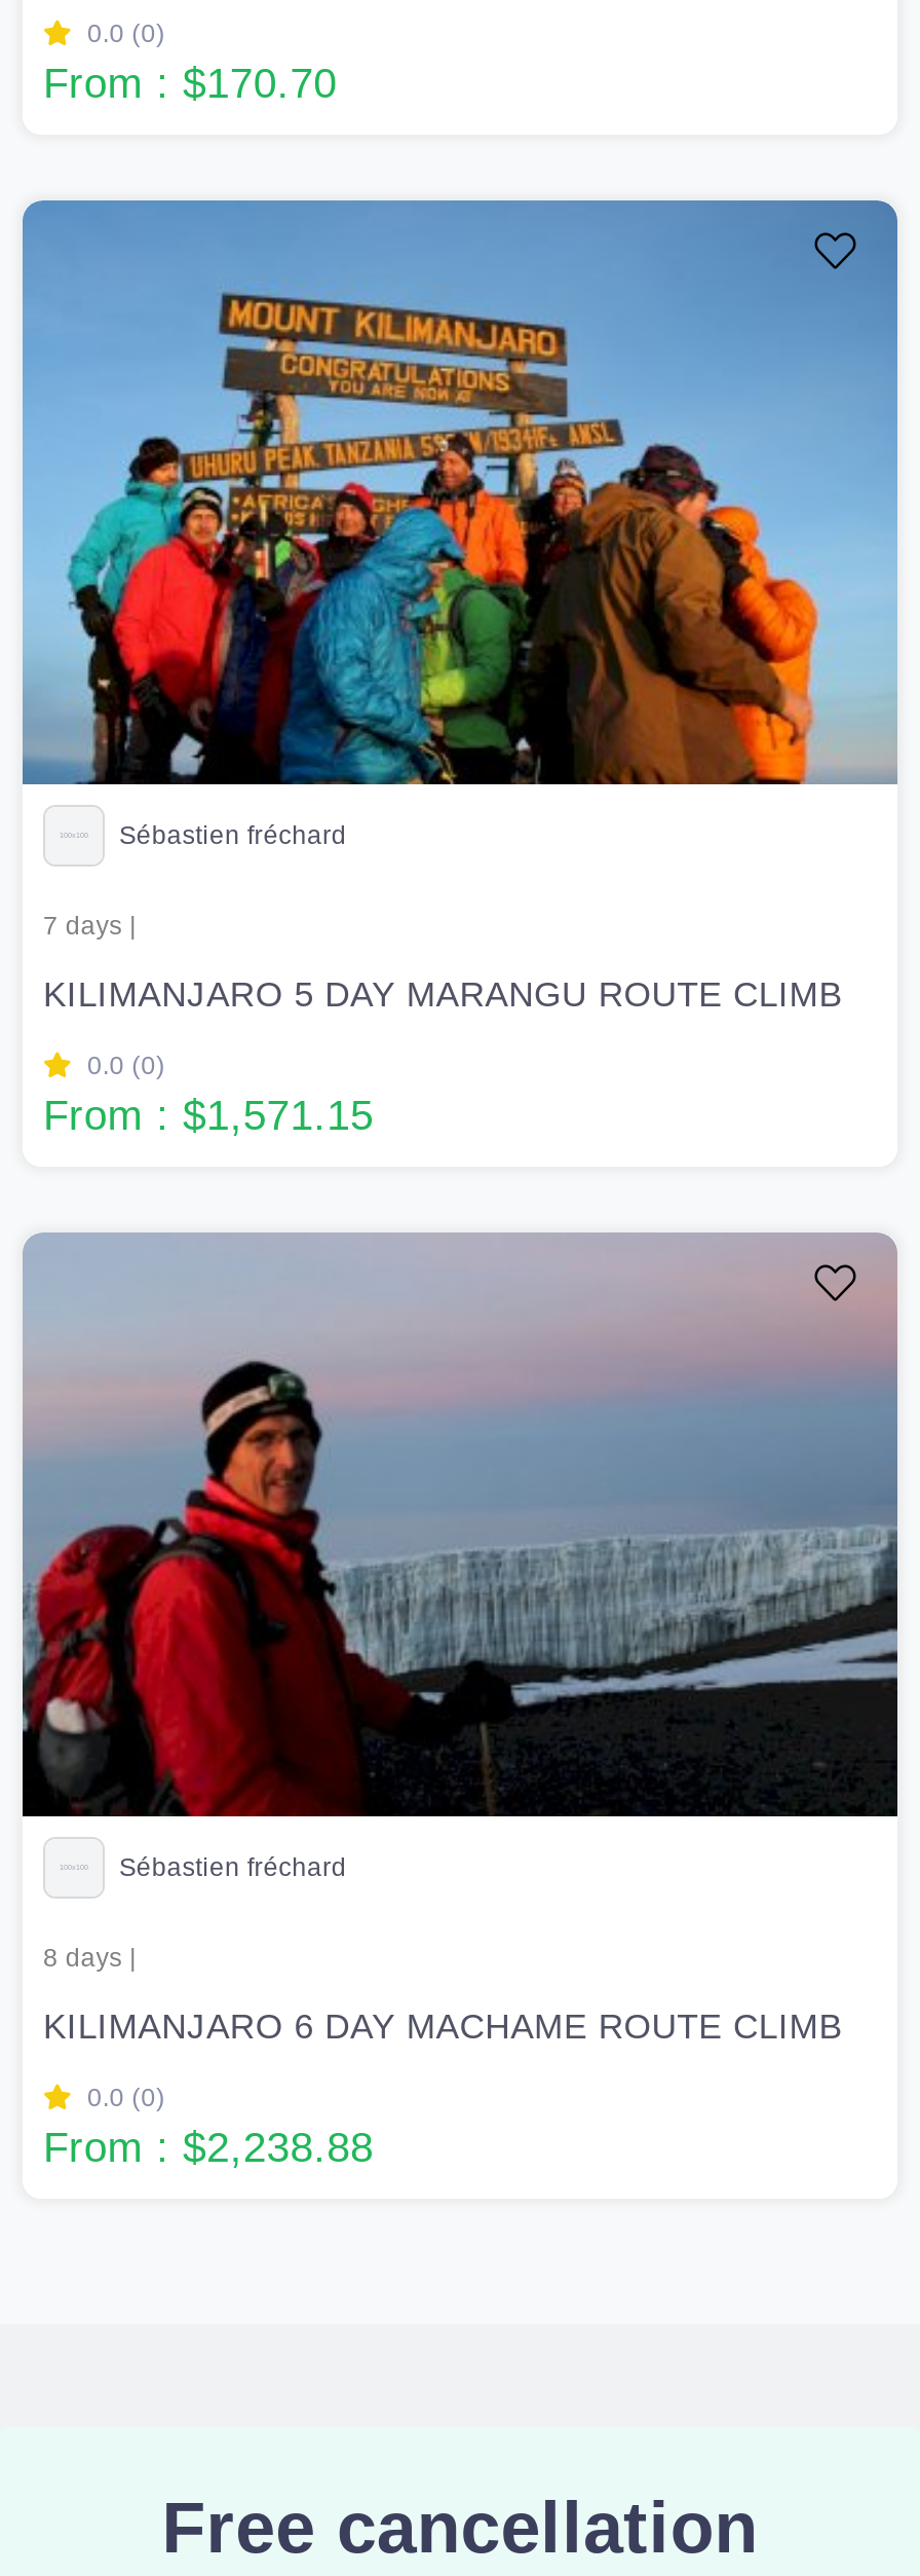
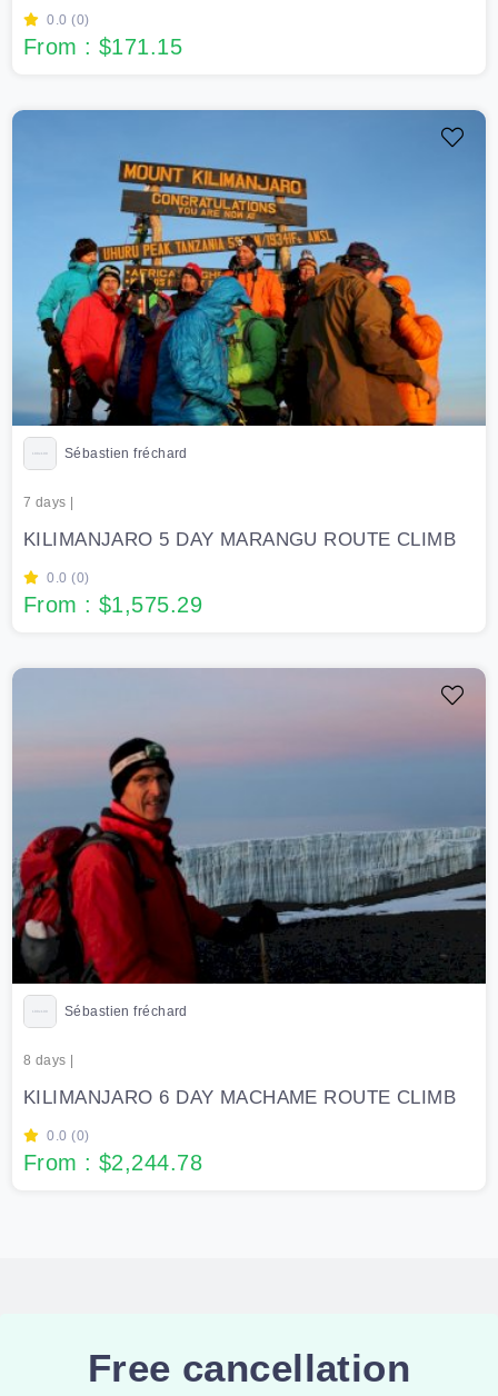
- From : $170.70
+ From : $171.15

- From : $1,571.15
+ From : $1,575.29

- From : $2,238.88
+ From : $2,244.78
